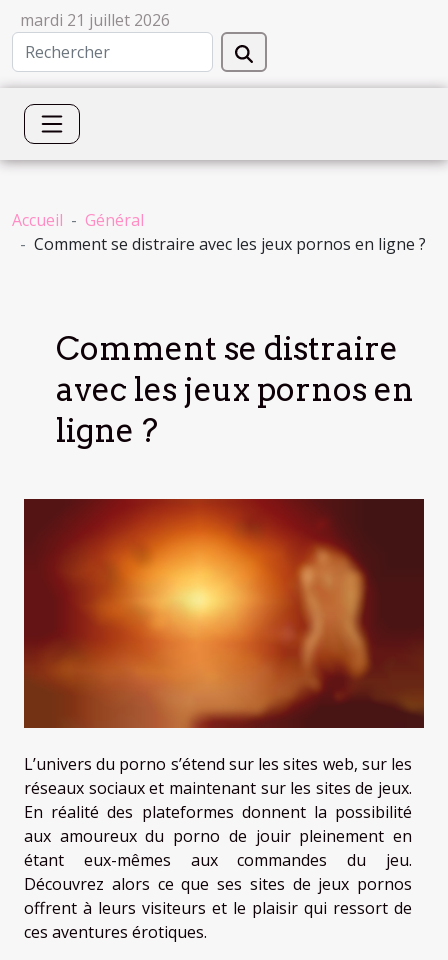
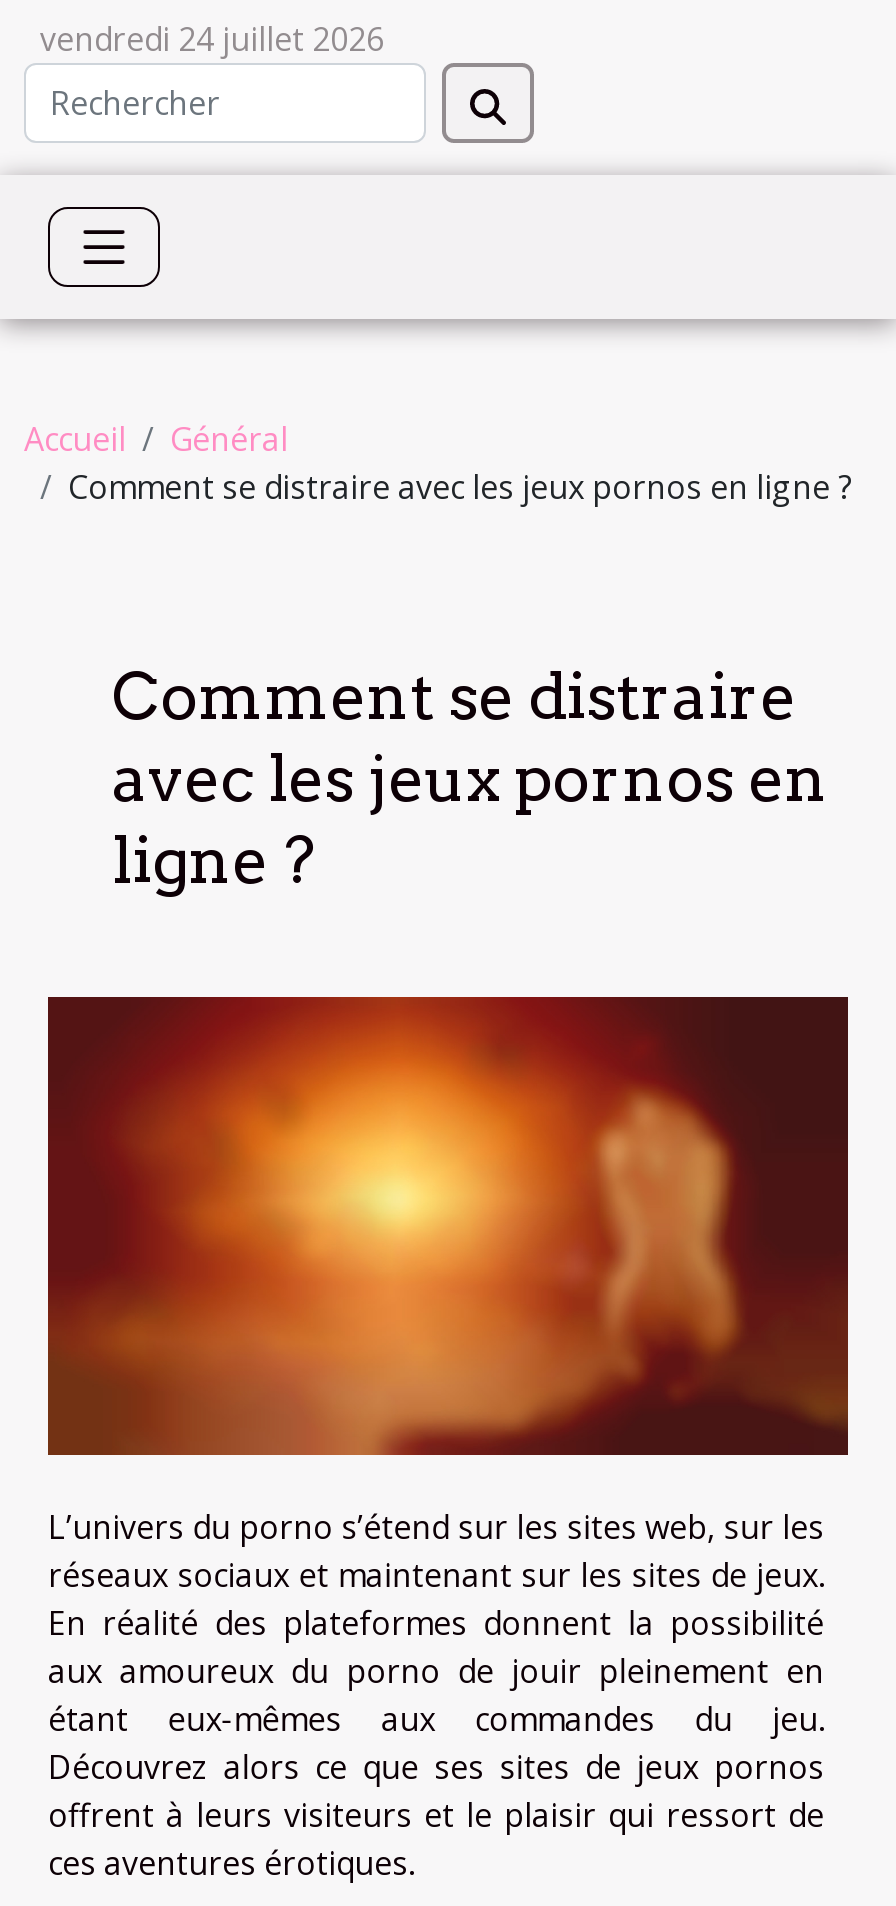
- mardi 21 juillet 2026
+ vendredi 24 juillet 2026
